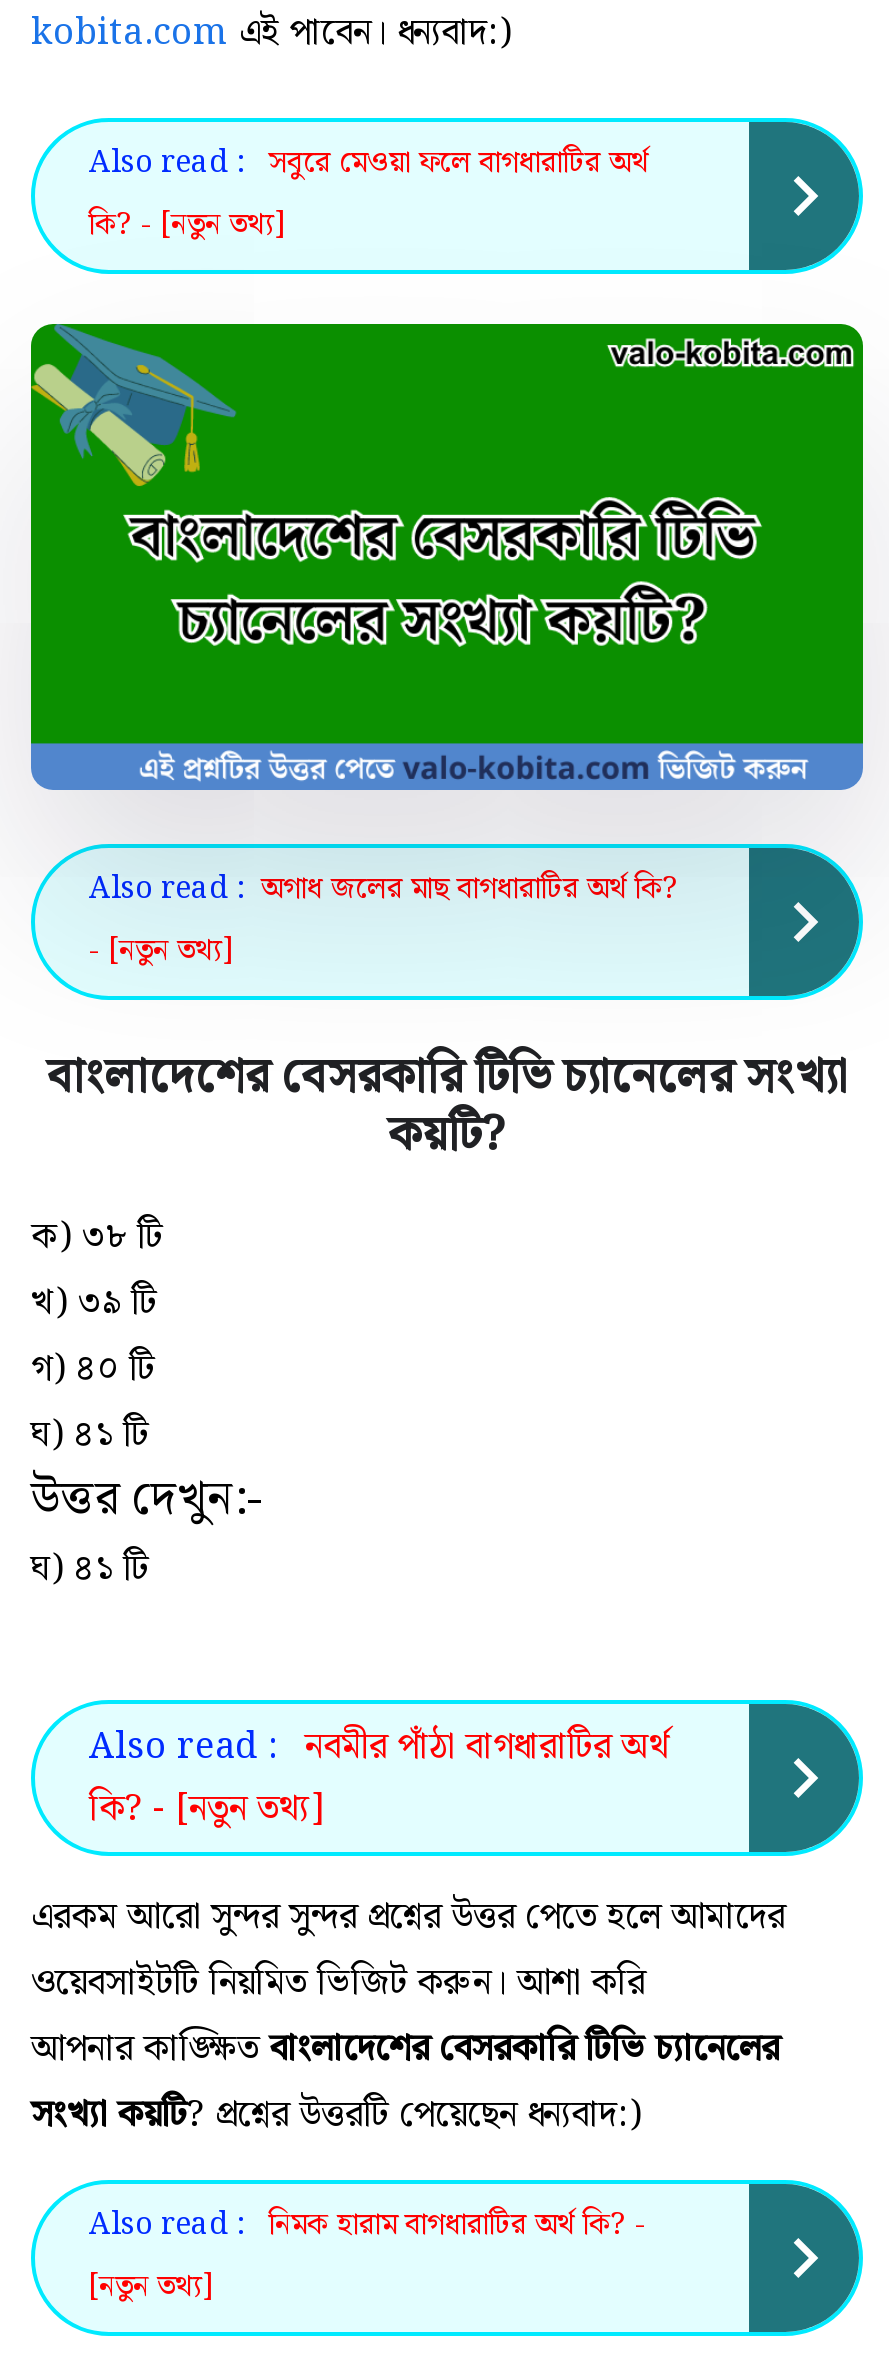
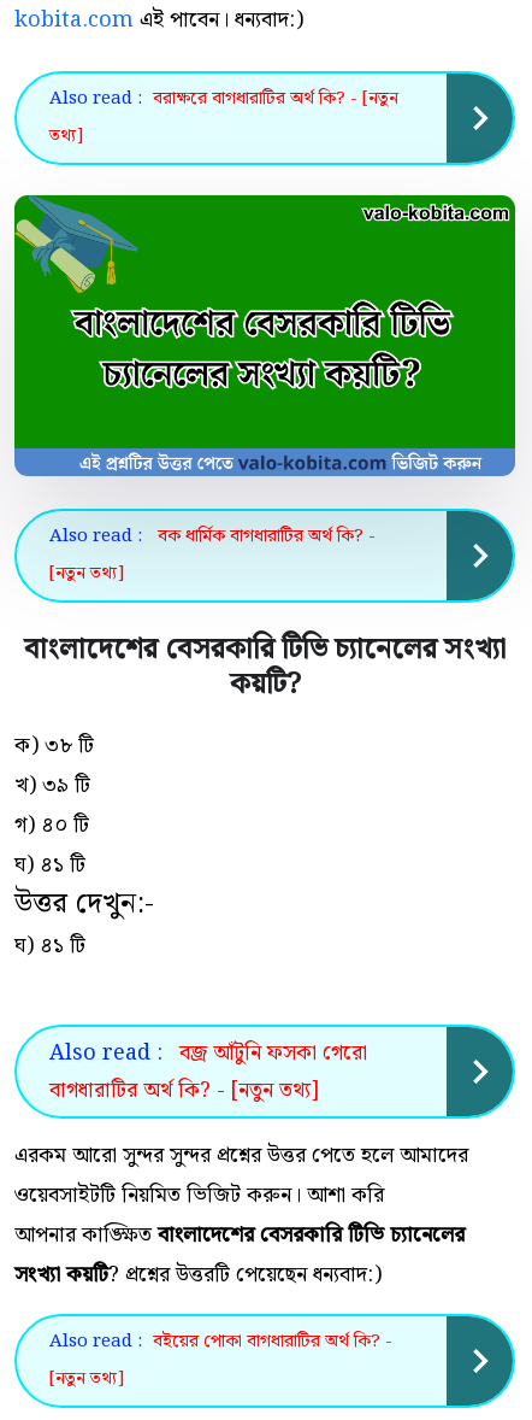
- Also read : সবুরে মেওয়া ফলে বাগধারাটির অর্থ
- কি? - [নতুন তথ্য]
+ Also read : বরাক্ষরে বাগধারাটির অর্থ কি? - [নতুন
+ তথ্য]

- Also read : অগাধ জলের মাছ বাগধারাটির অর্থ কি?
- - [নতুন তথ্য]
+ Also read : বক ধার্মিক বাগধারাটির অর্থ কি? -
+ [নতুন তথ্য]

- Also read : নবমীর পাঁঠা বাগধারাটির অর্থ
- কি? - [নতুন তথ্য]
+ Also read : বজ্র আঁটুনি ফসকা গেরো
+ বাগধারাটির অর্থ কি? - [নতুন তথ্য]

- Also read : নিমক হারাম বাগধারাটির অর্থ কি? -
+ Also read : বইয়ের পোকা বাগধারাটির অর্থ কি? -
